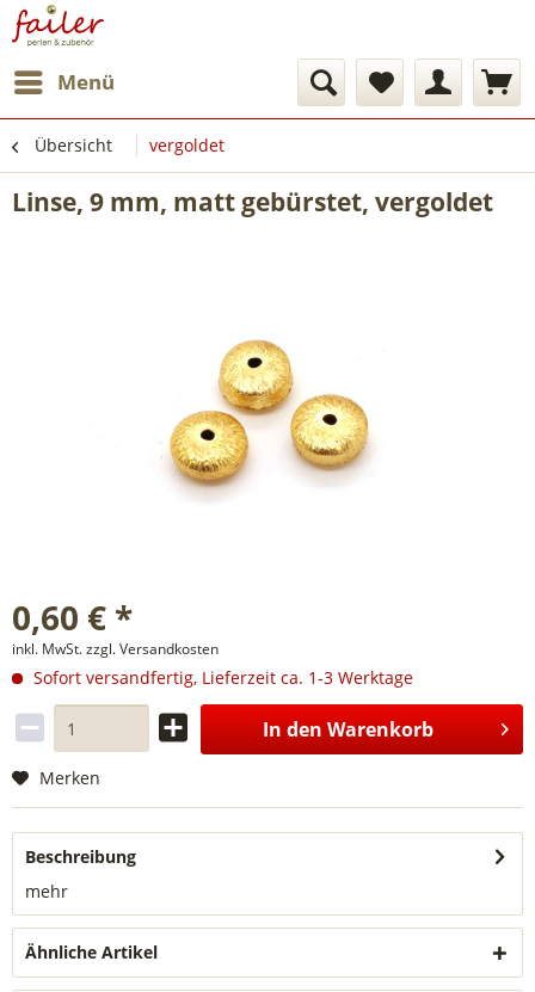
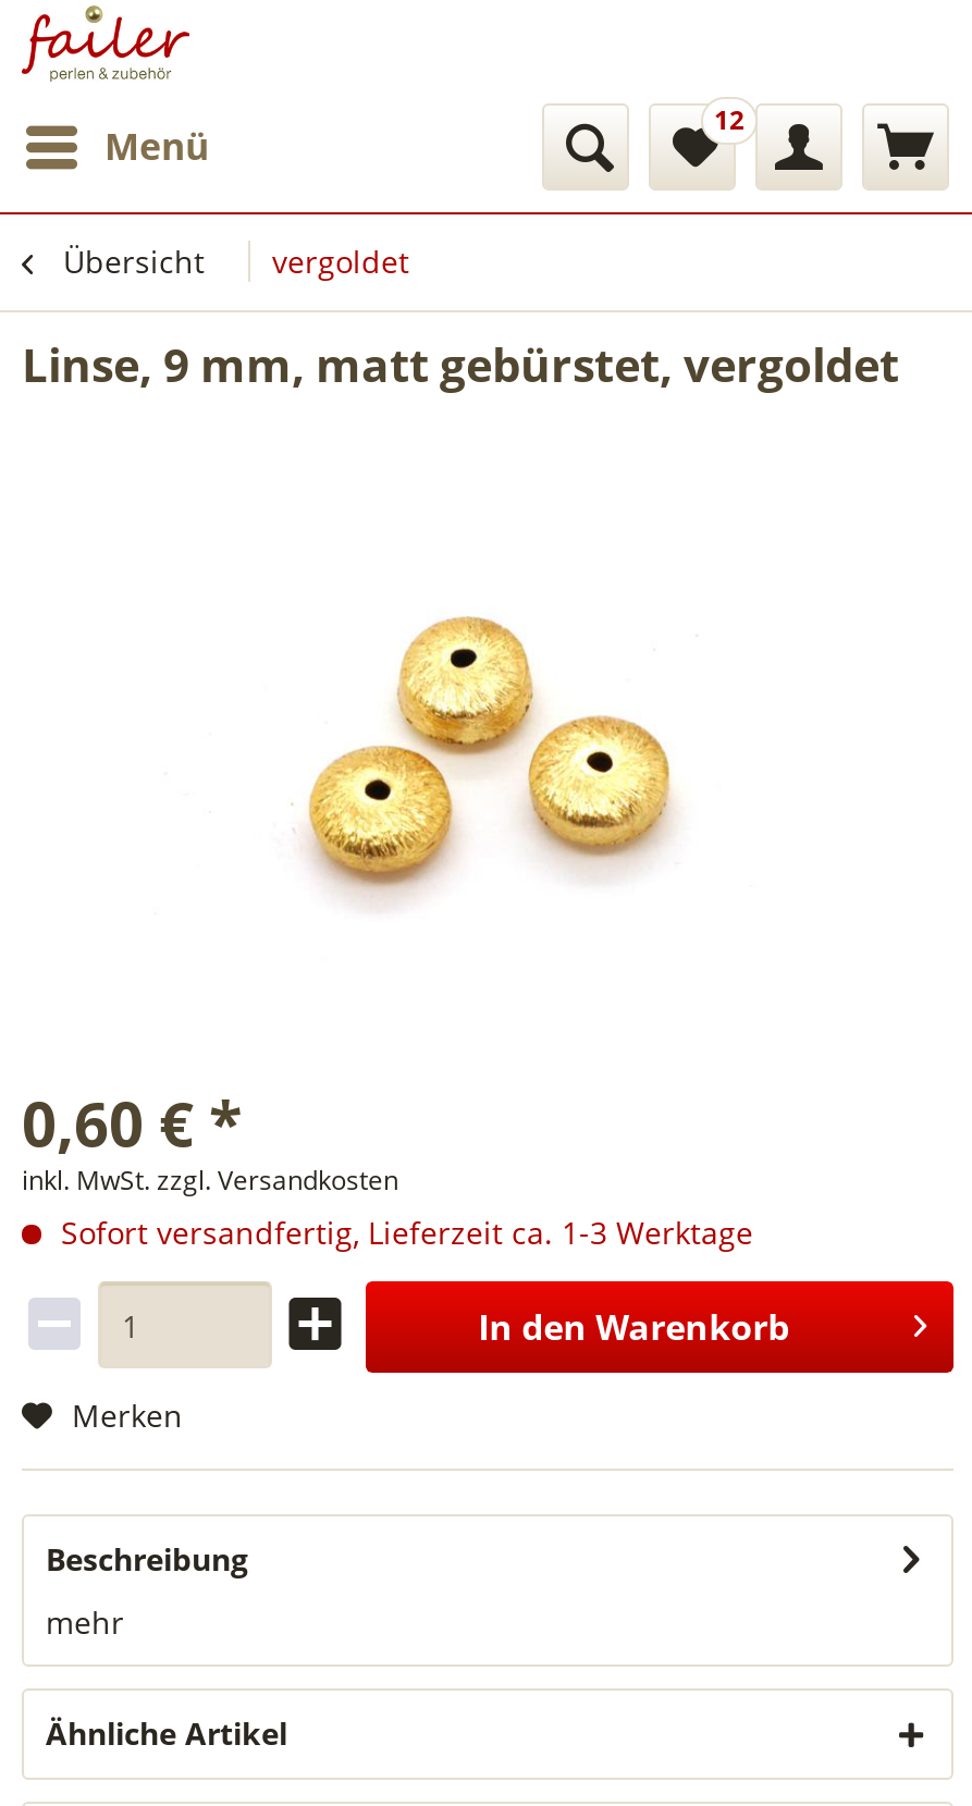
+ 12
